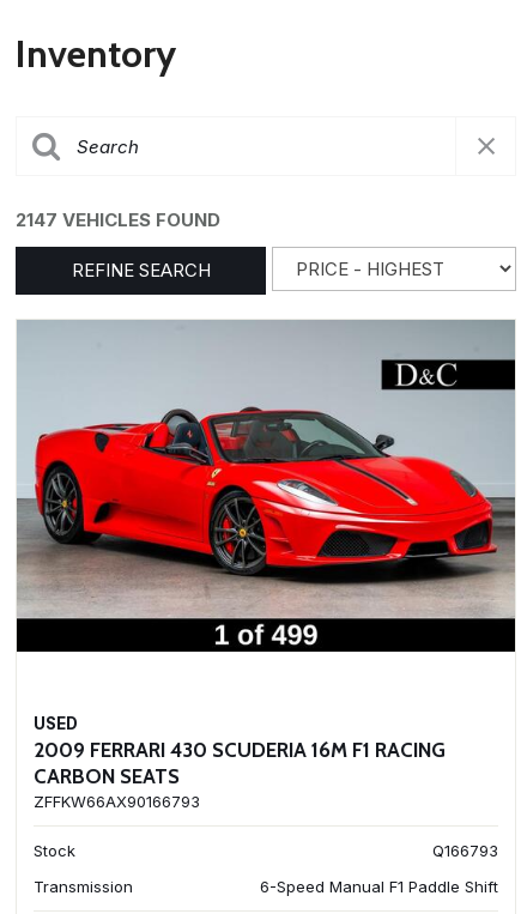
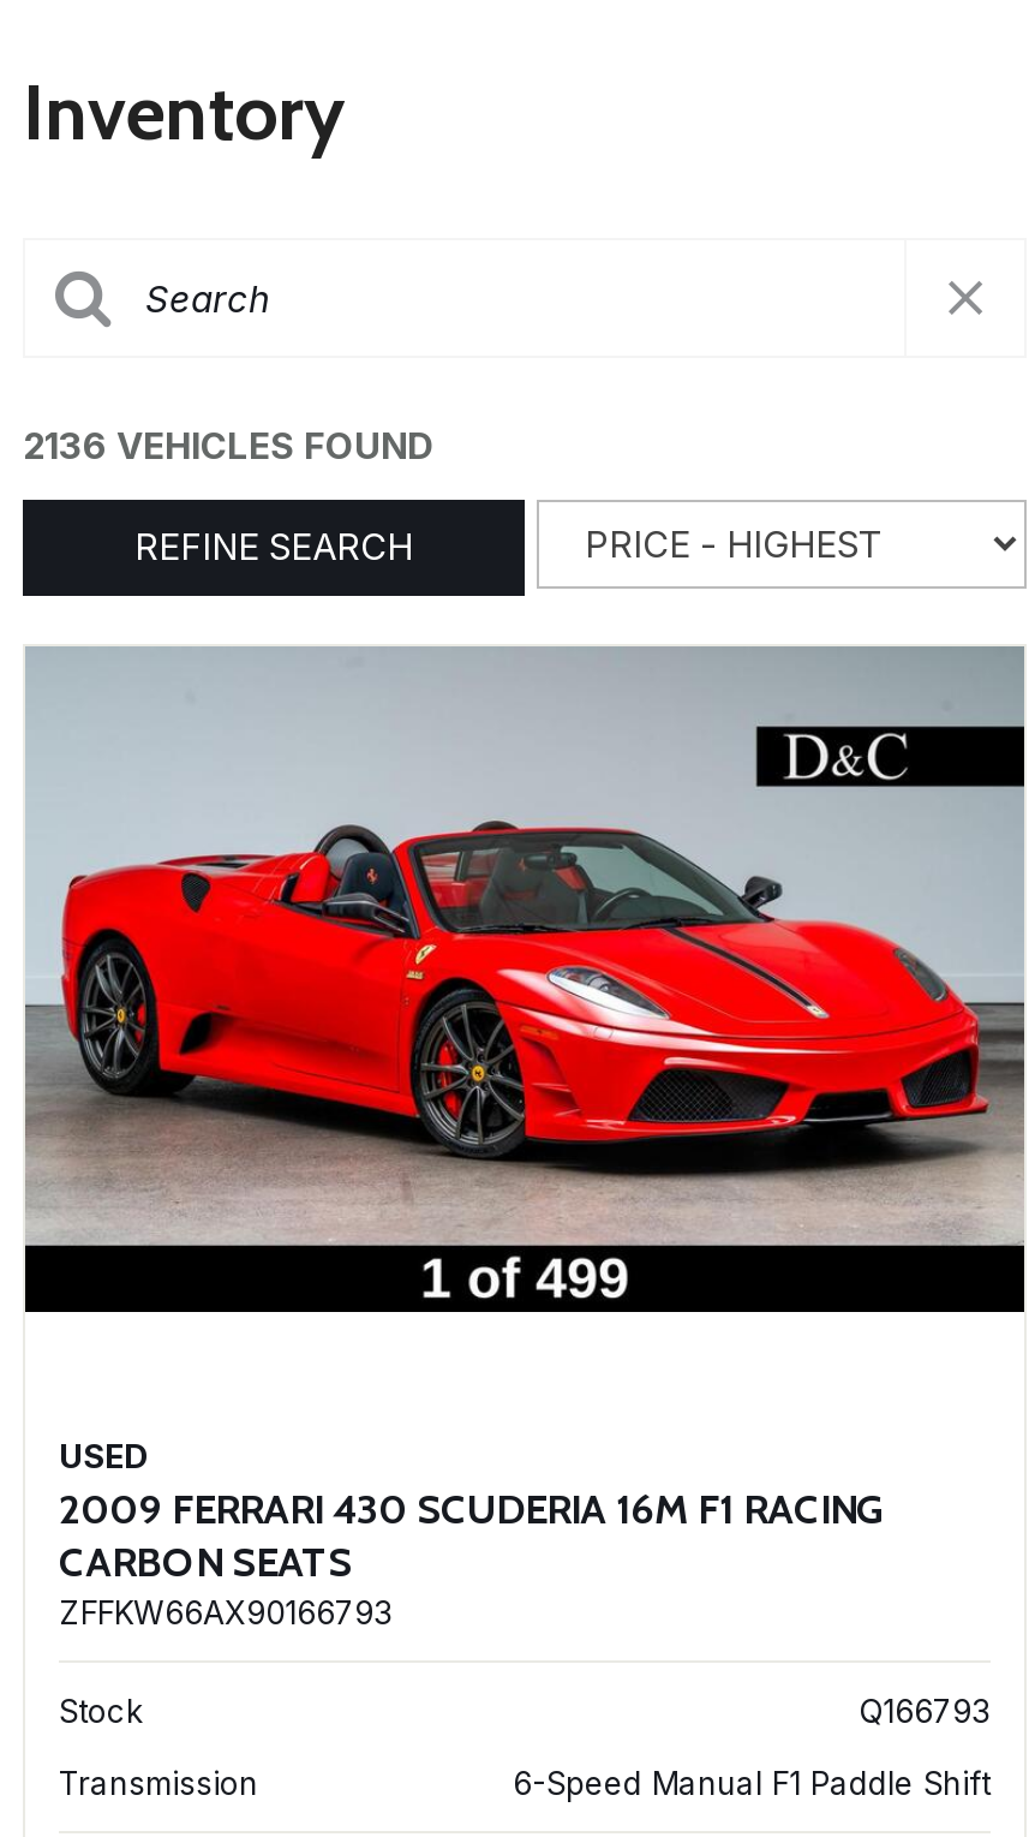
- 2147 VEHICLES FOUND
+ 2136 VEHICLES FOUND
